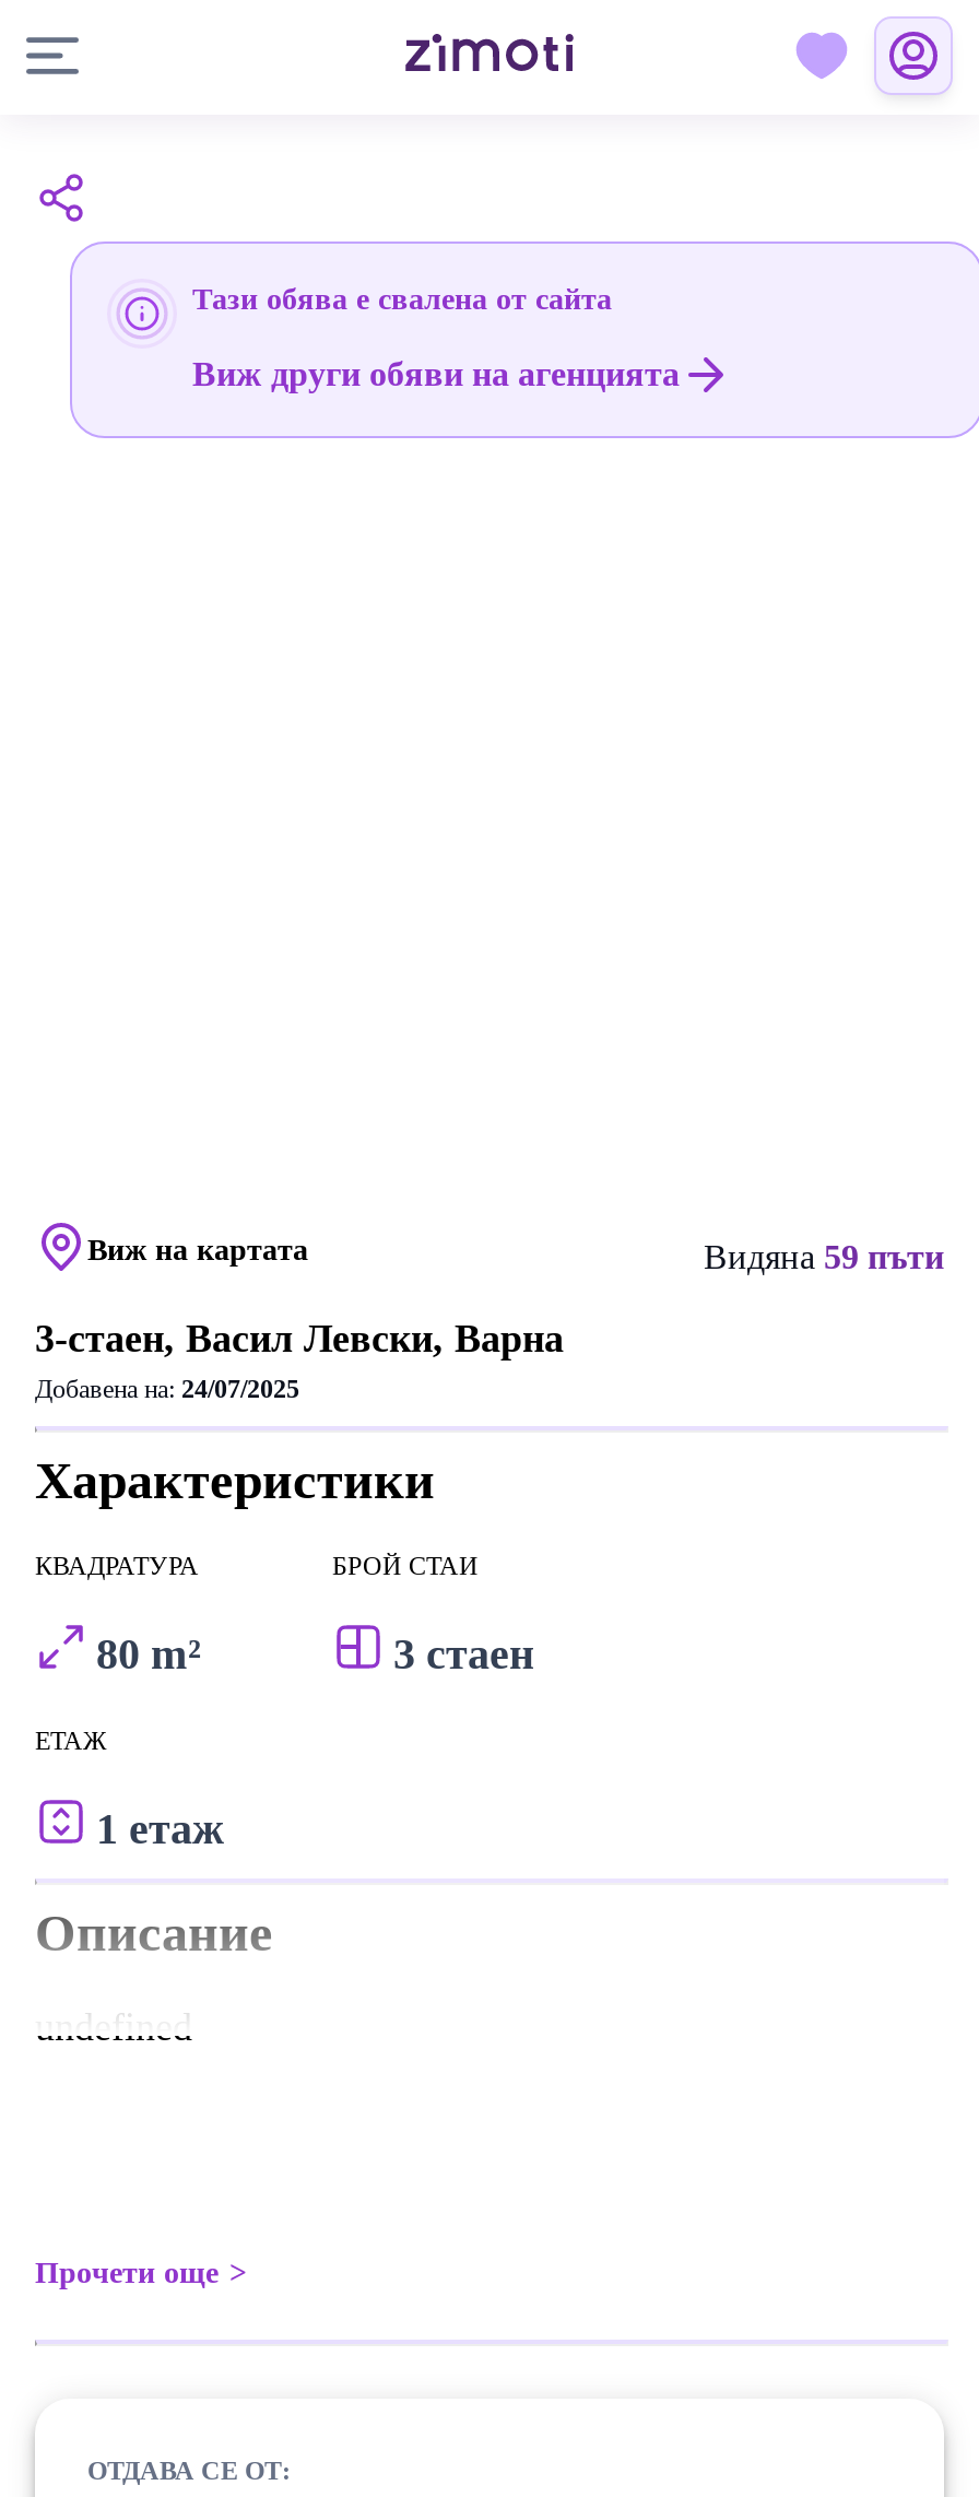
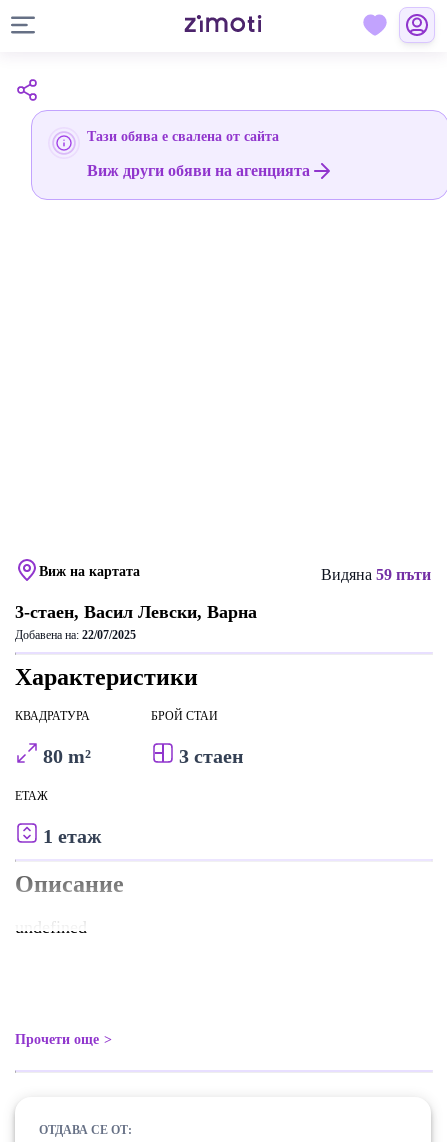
- Добавена на: 24/07/2025
+ Добавена на: 22/07/2025
